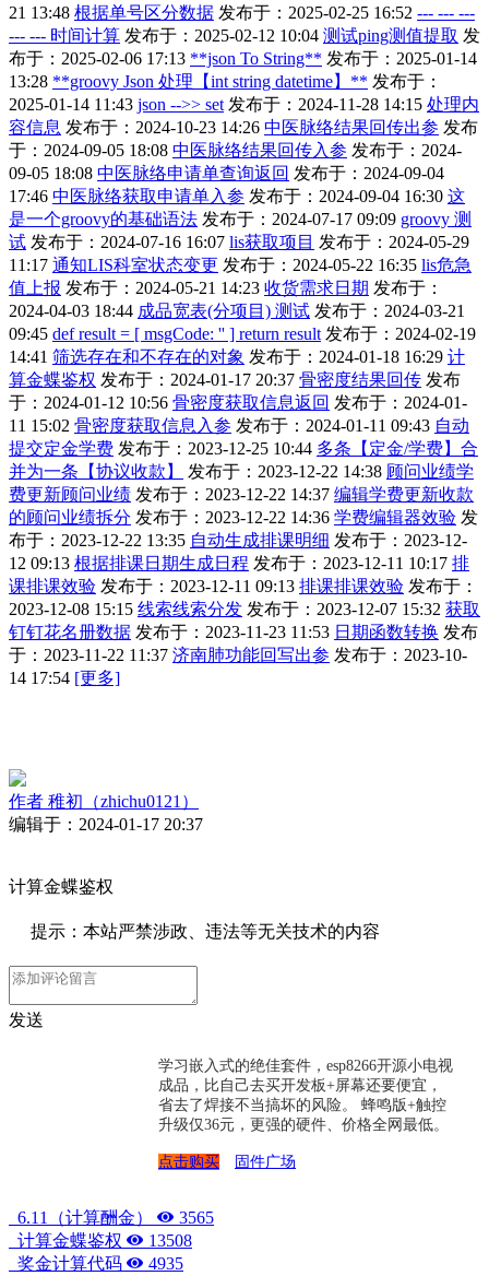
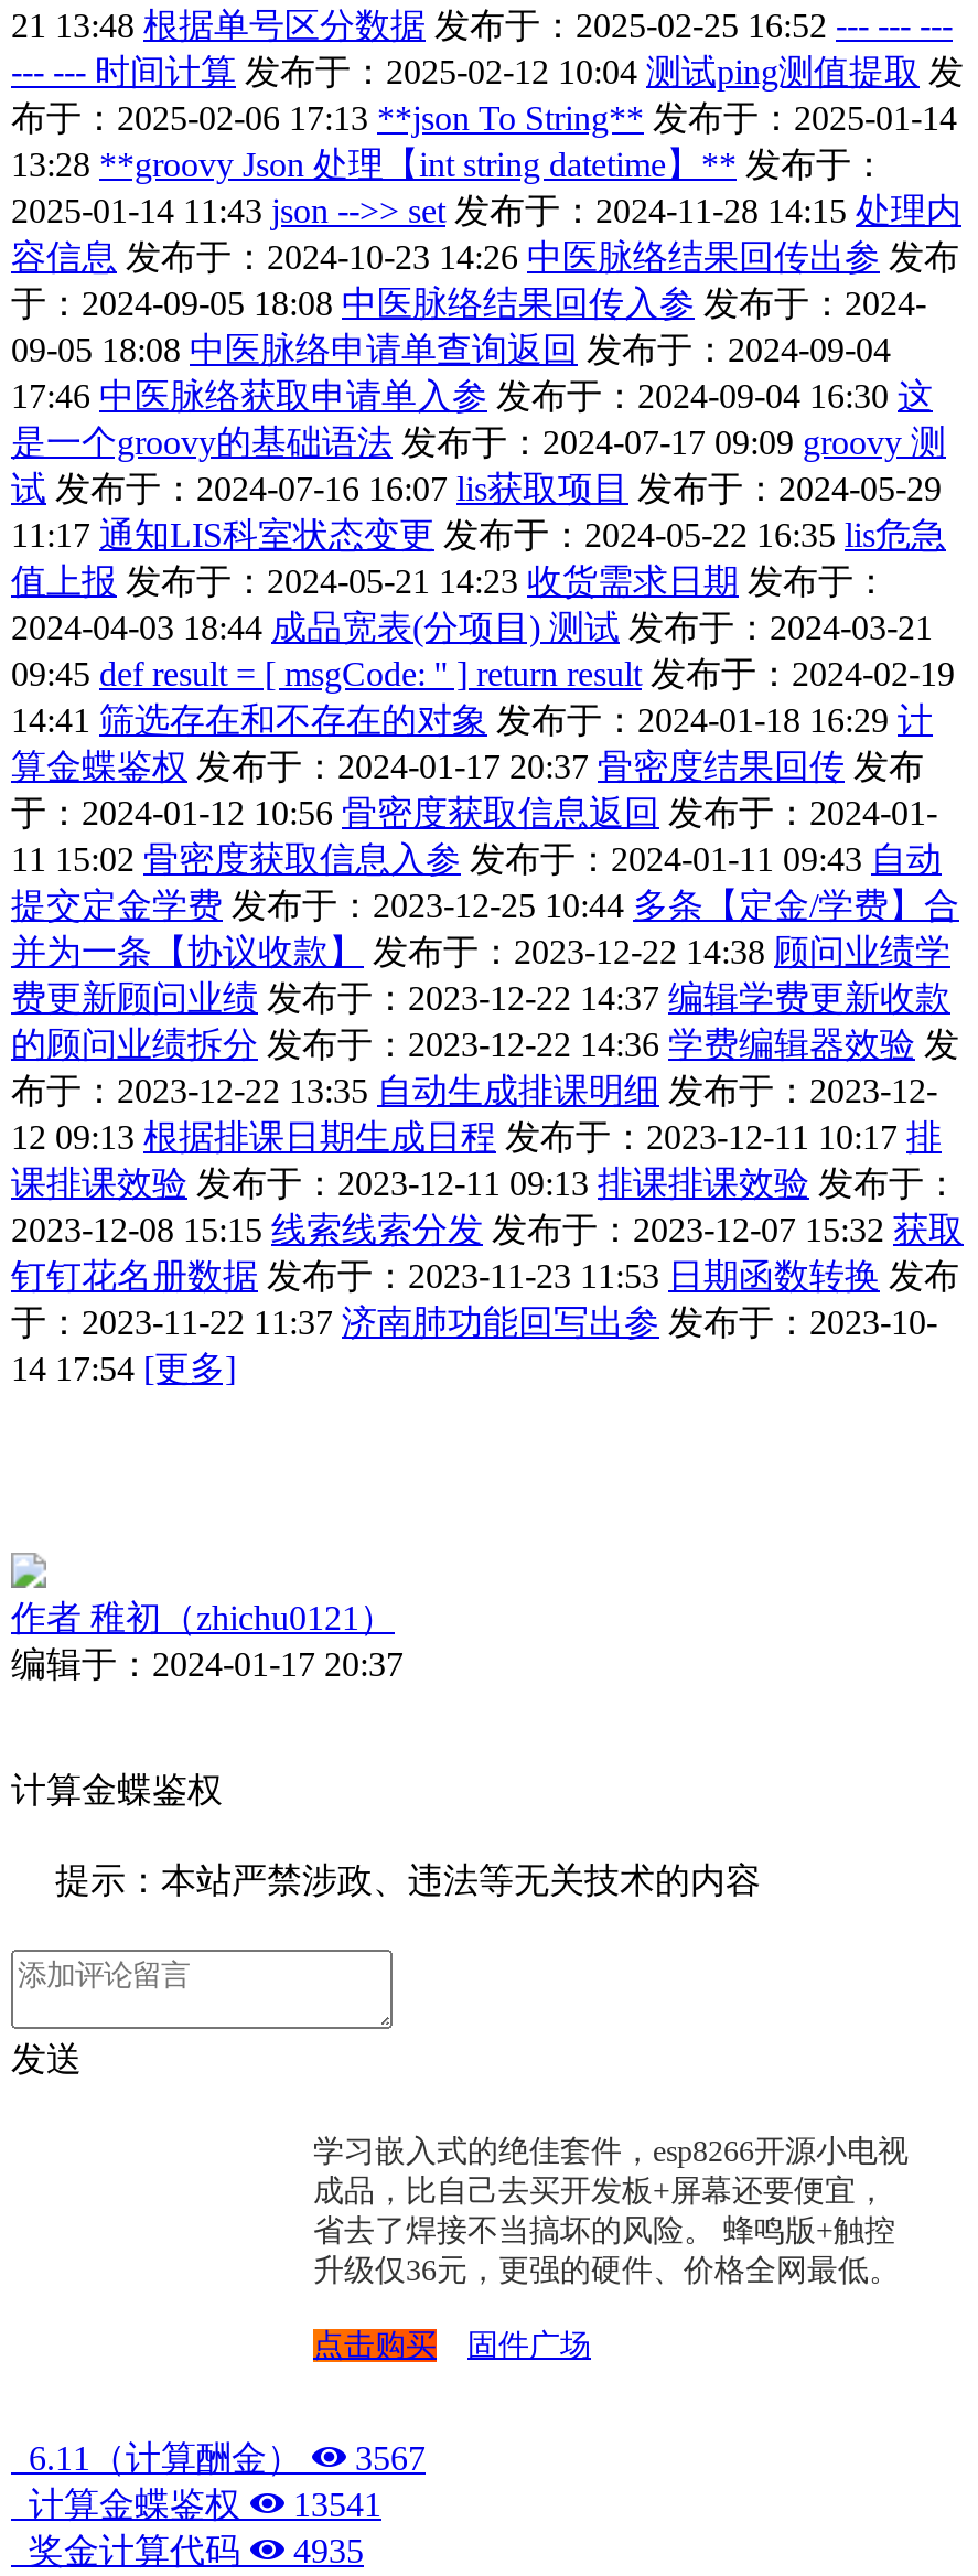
- 6.11（计算酬金） 3565
+ 6.11（计算酬金） 3567

- 计算金蝶鉴权 13508
+ 计算金蝶鉴权 13541
